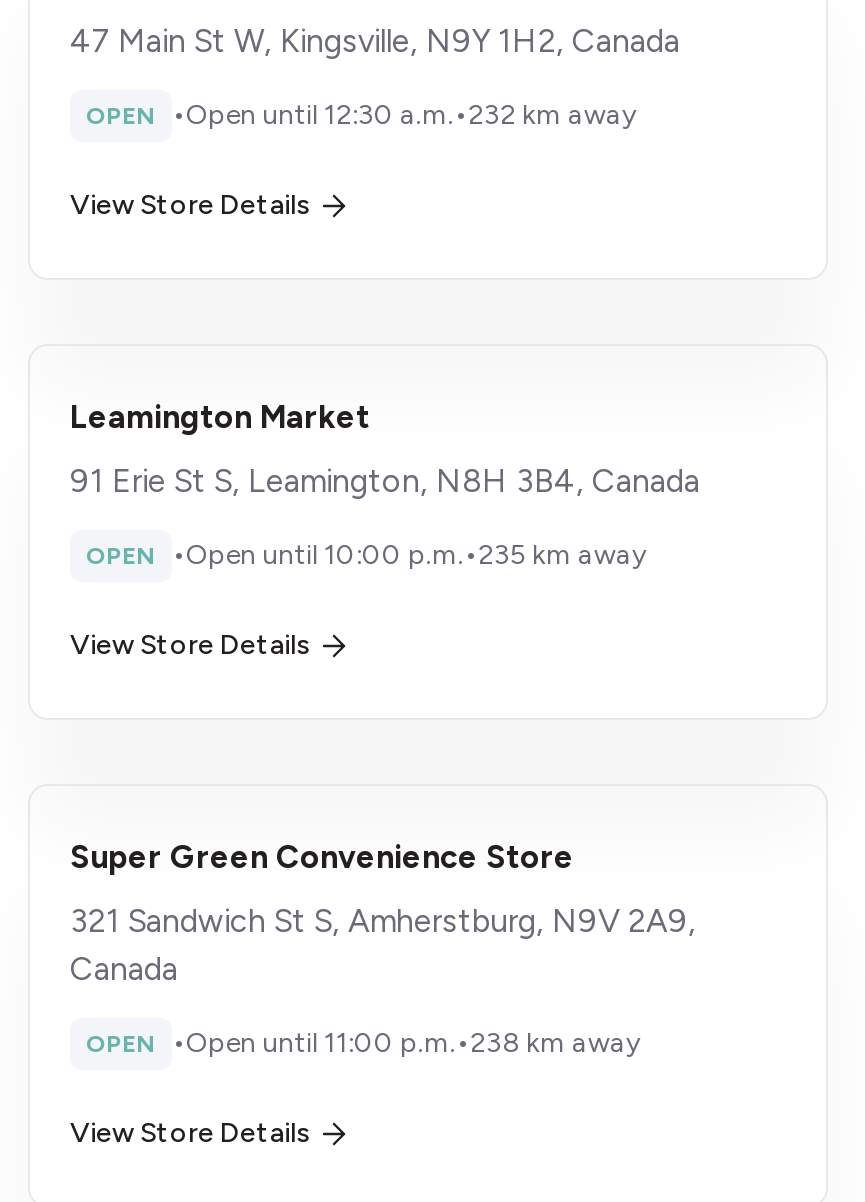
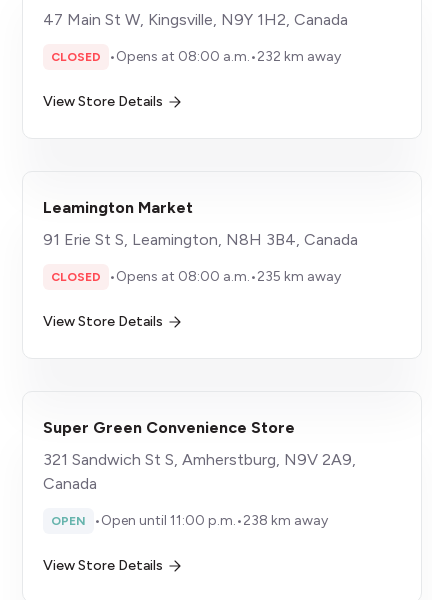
- OPEN •Open until 12:30 a.m. •232 km away
+ CLOSED •Opens at 08:00 a.m. •232 km away

- OPEN •Open until 10:00 p.m. •235 km away
+ CLOSED •Opens at 08:00 a.m. •235 km away
